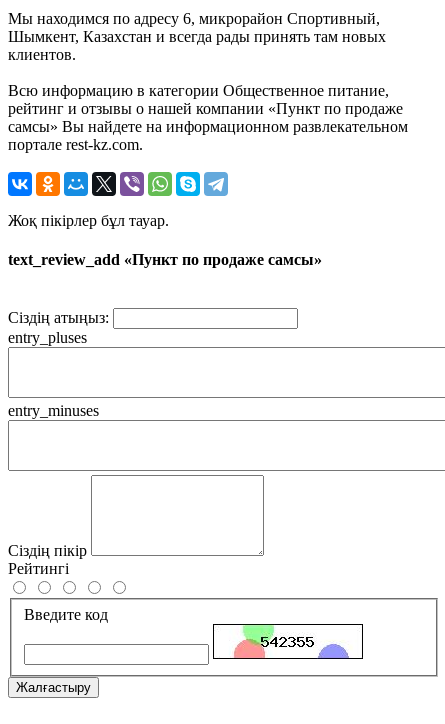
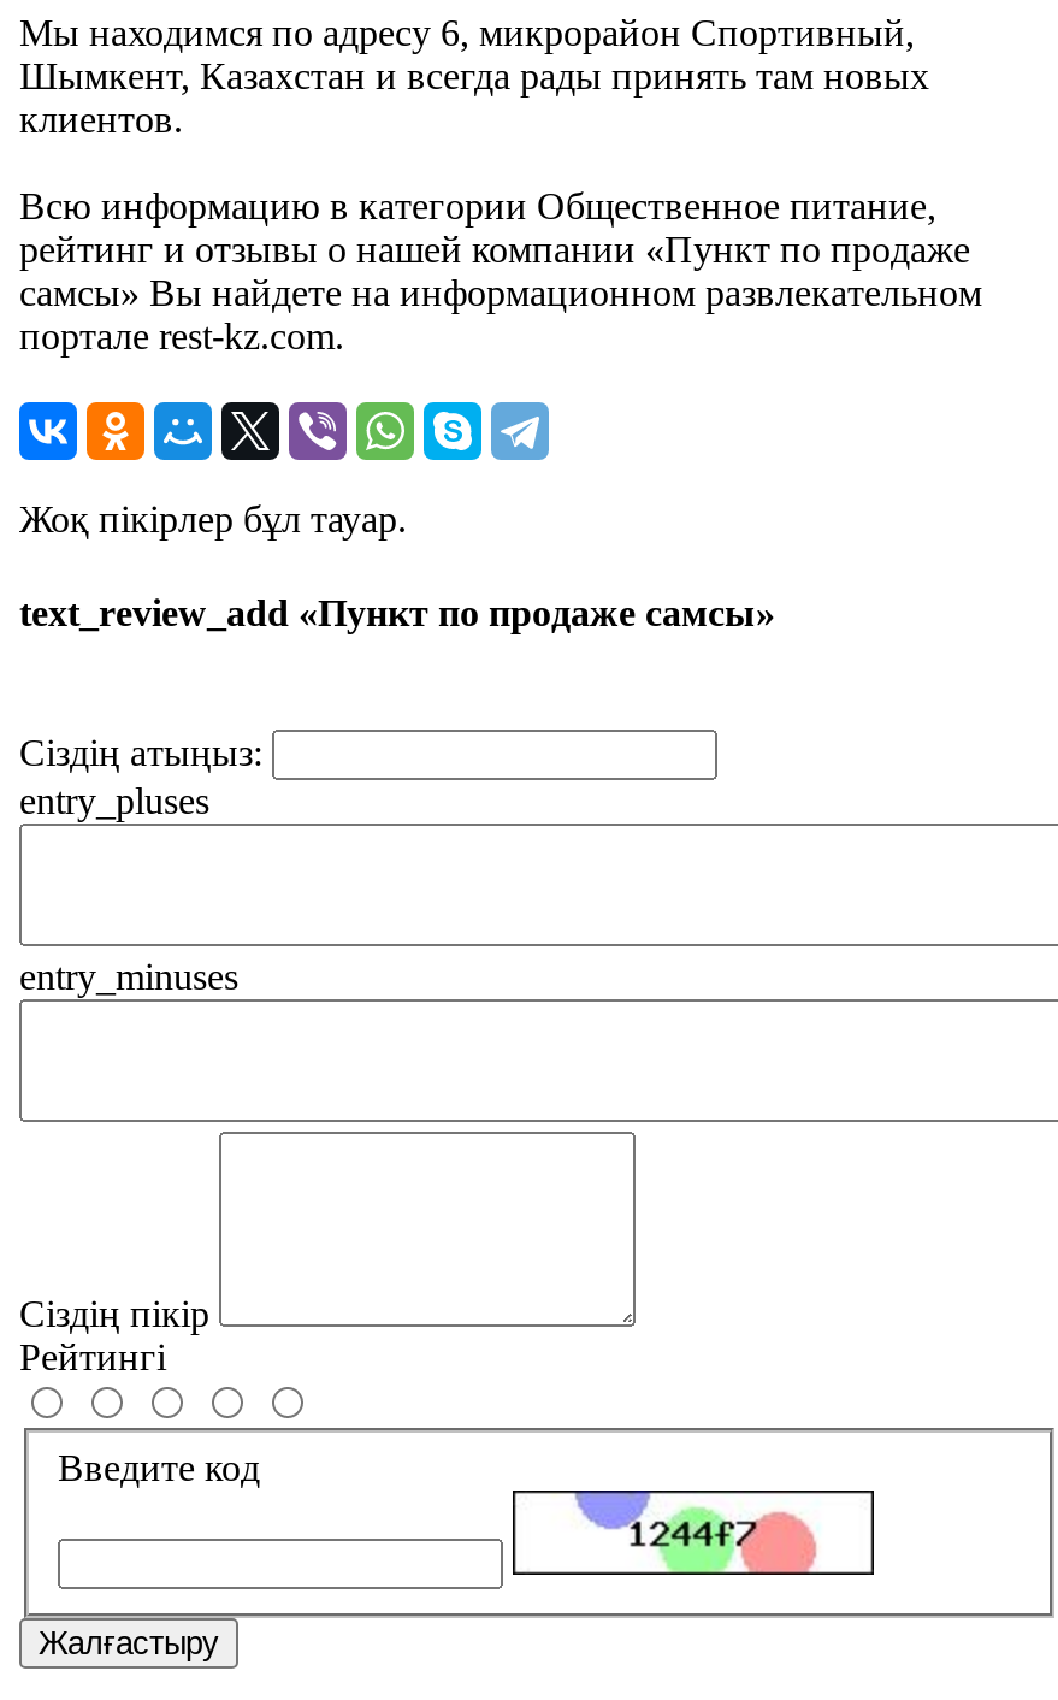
- [image]
+ [image]
